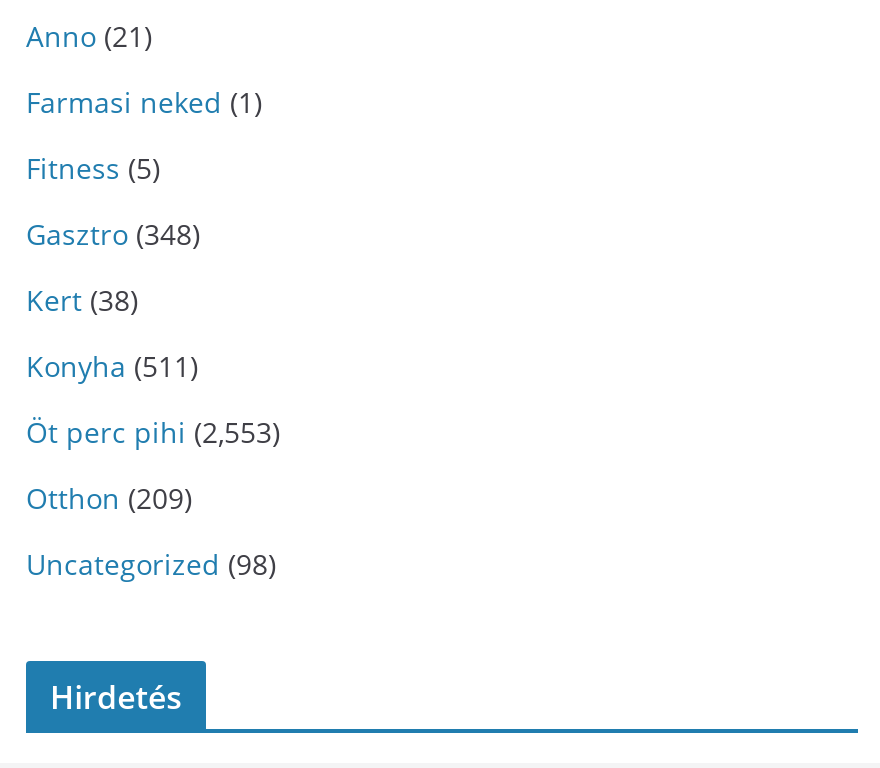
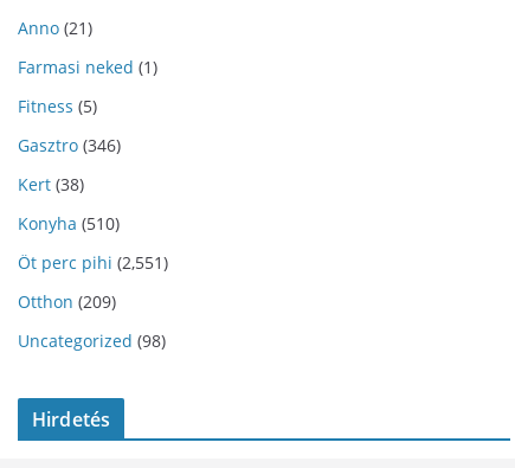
- Gasztro (348)
+ Gasztro (346)

- Konyha (511)
+ Konyha (510)

- Öt perc pihi (2,553)
+ Öt perc pihi (2,551)
